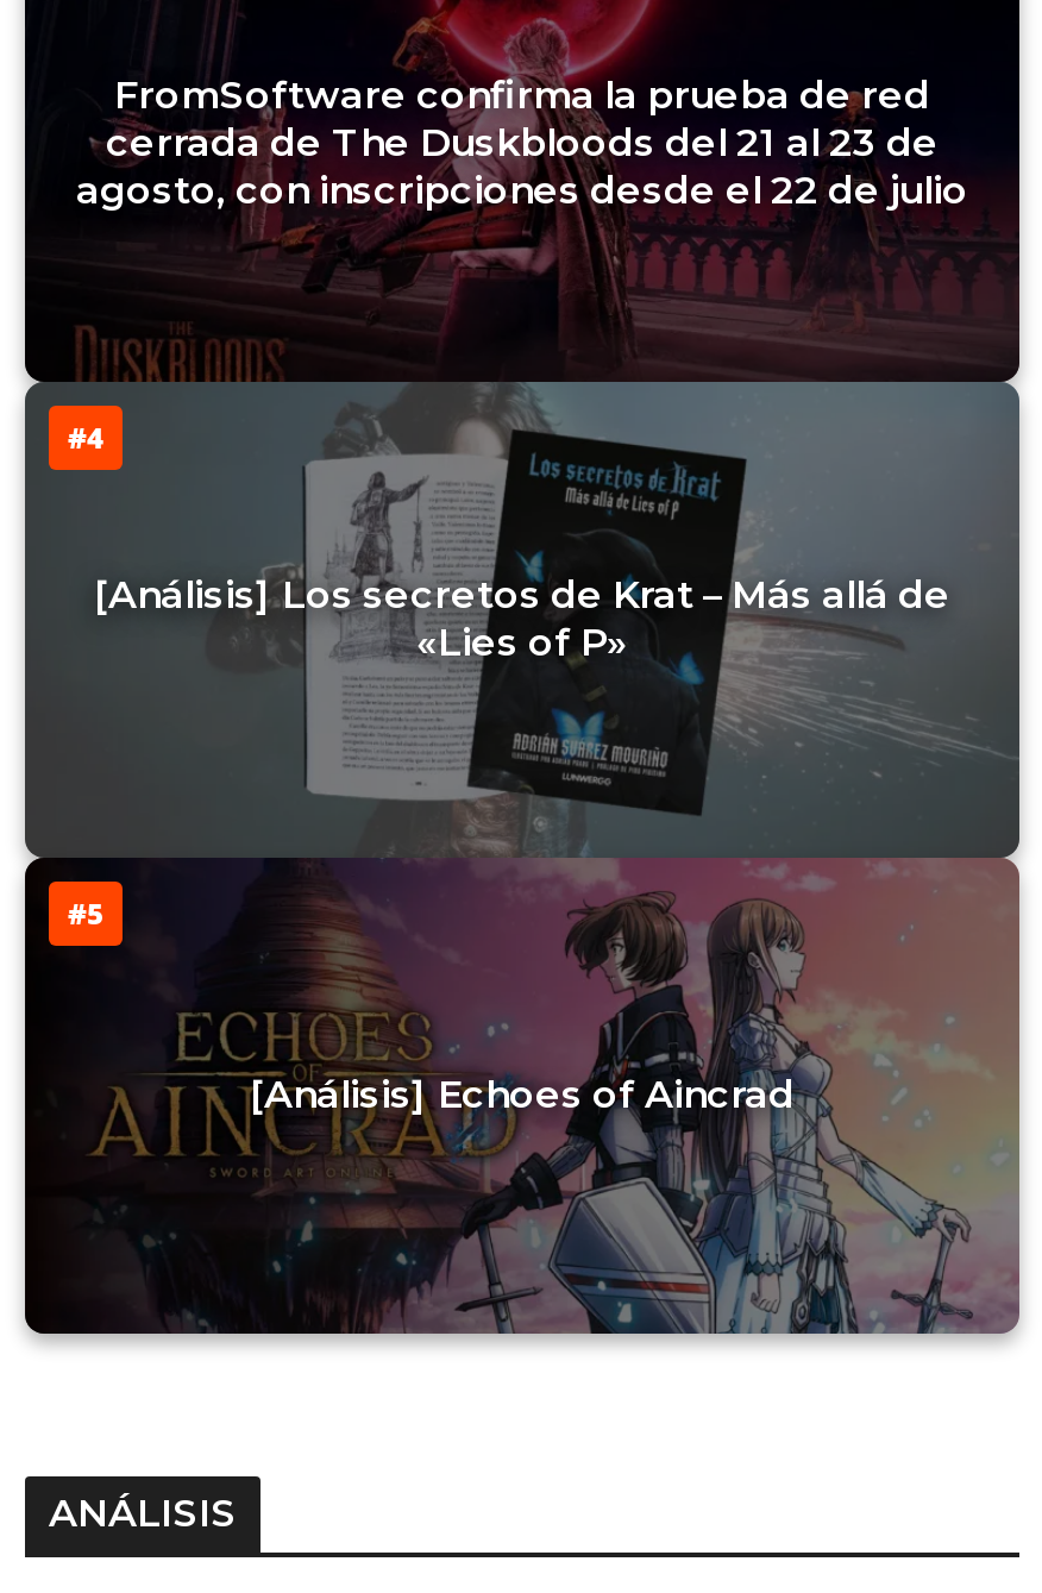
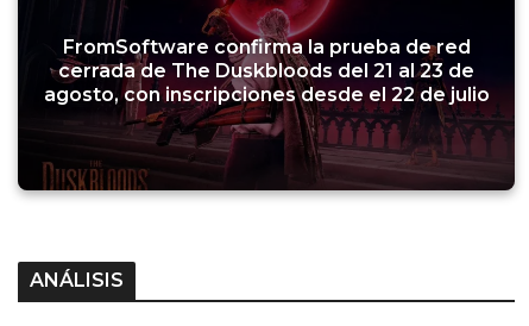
- [image]
- #4

- [Análisis] Los secretos de Krat – Más allá de
- «Lies of P»

- #5

- [Análisis] Echoes of Aincrad
